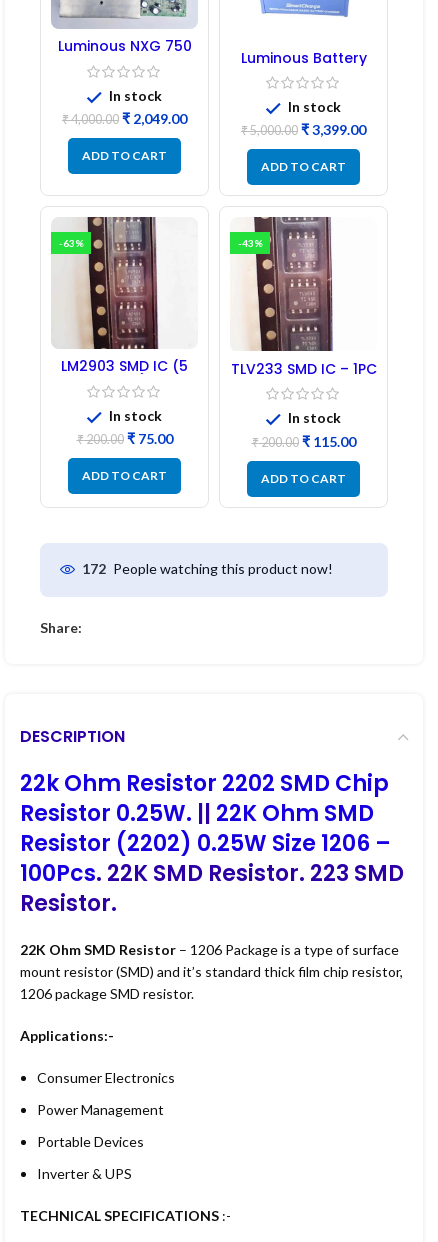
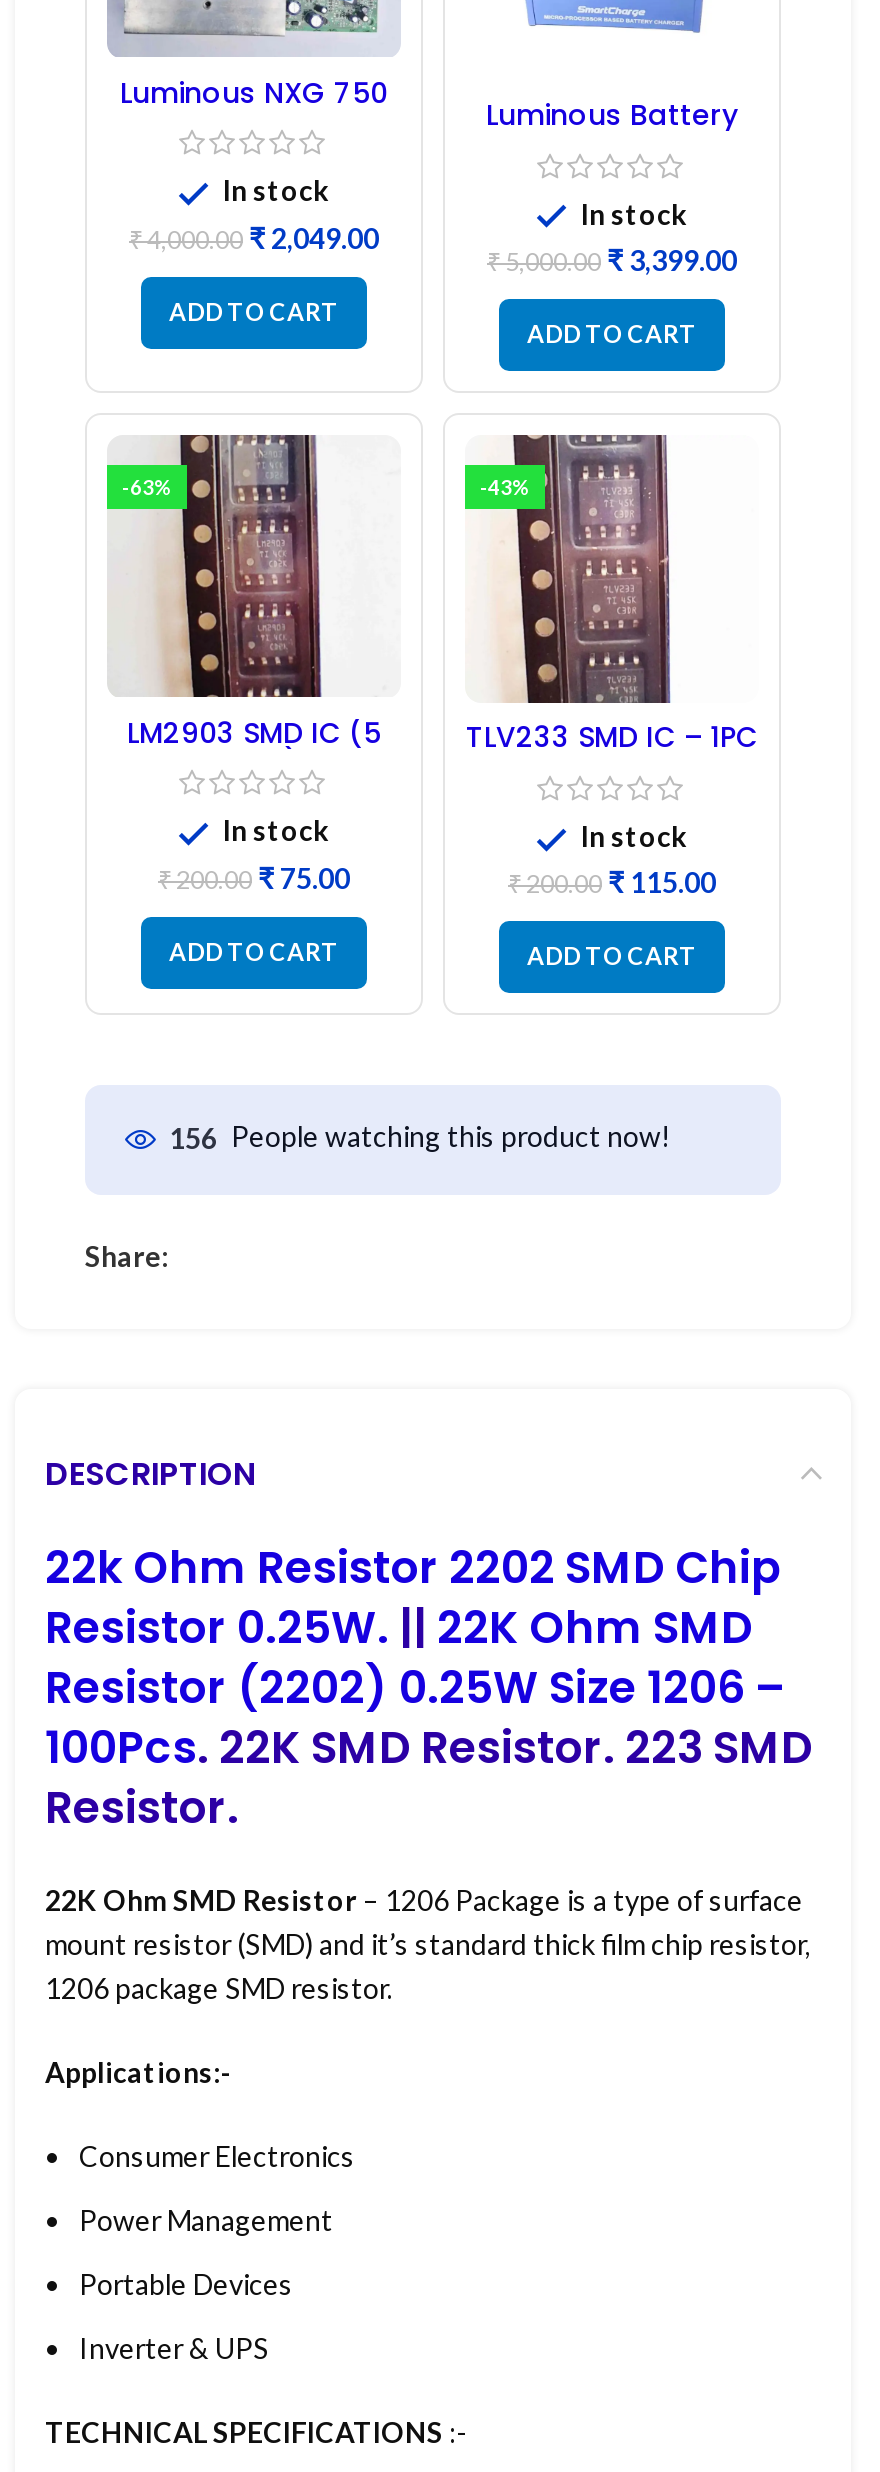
- 172 People watching this product now!
+ 156 People watching this product now!
